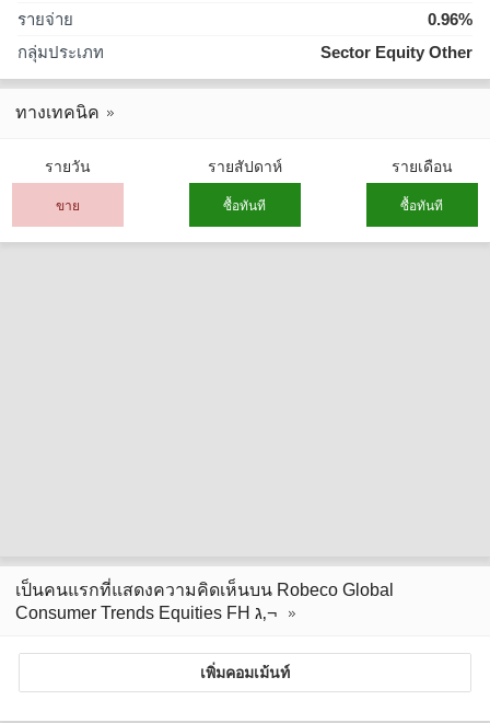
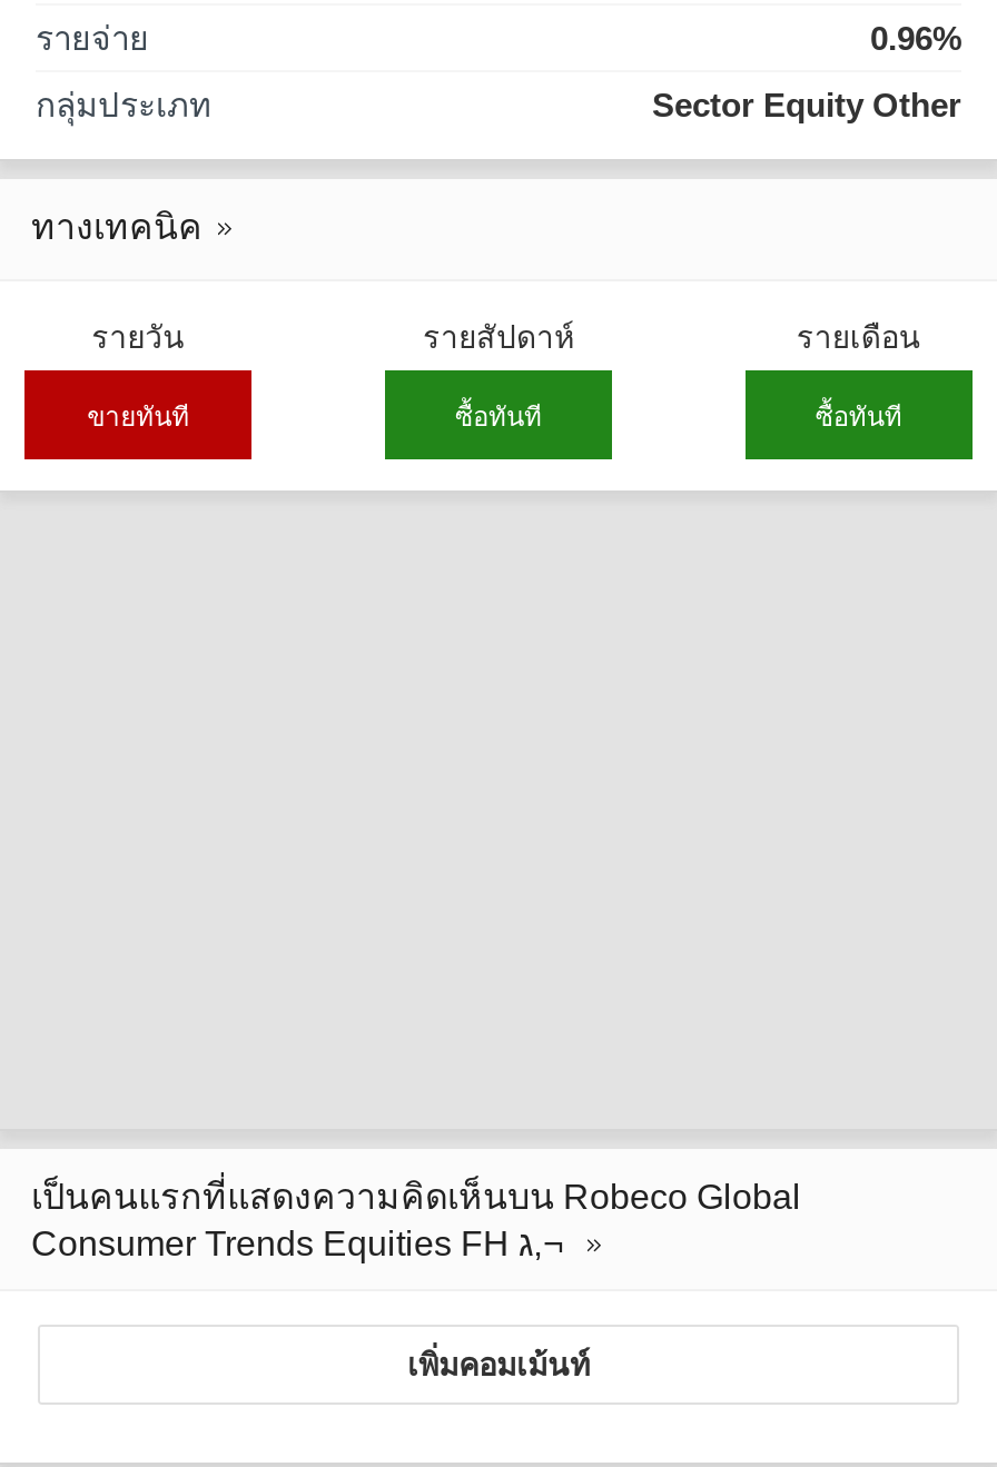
- ขาย
+ ขายทันที
